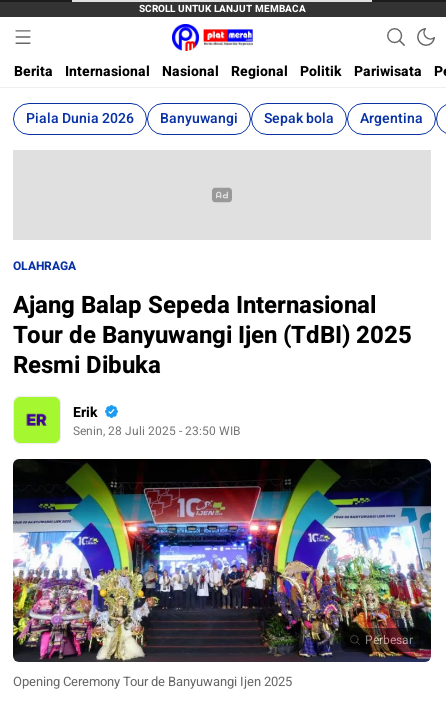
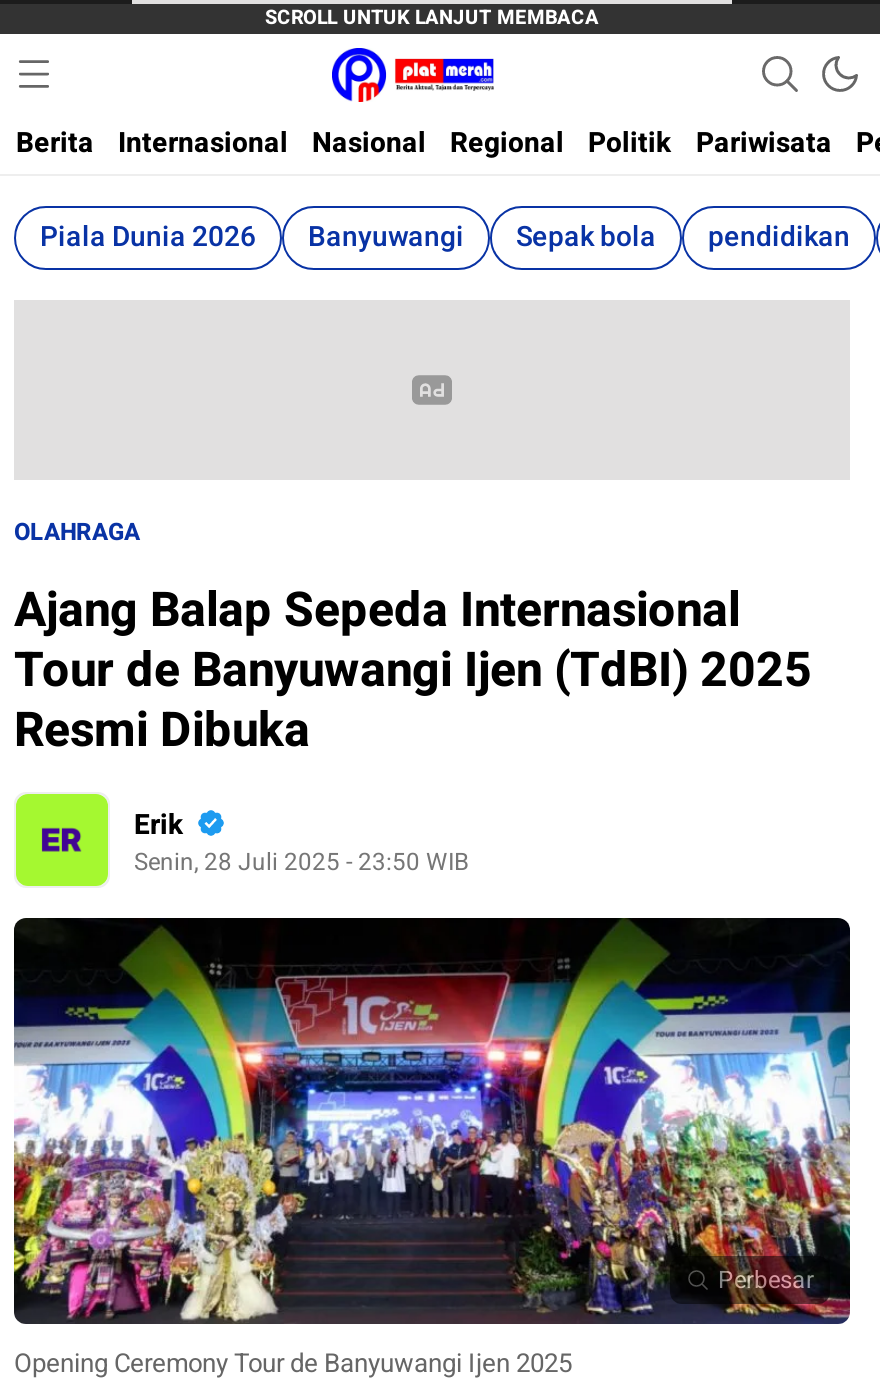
- Argentina
+ pendidikan
